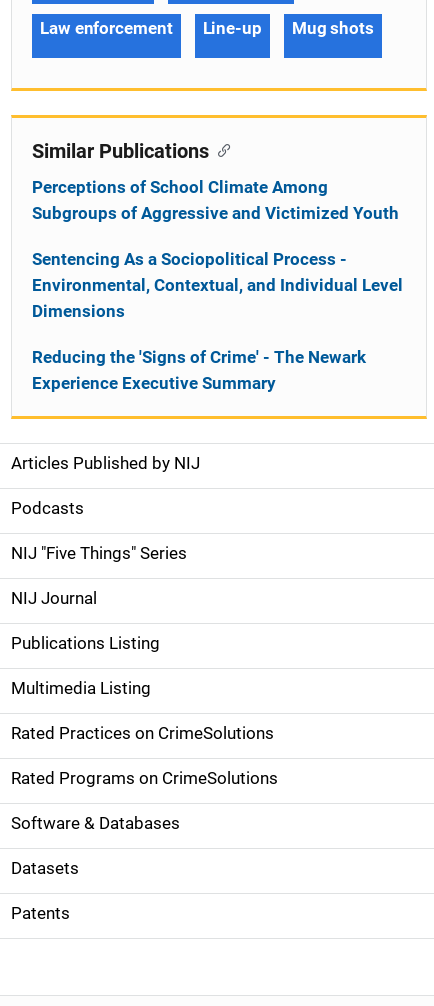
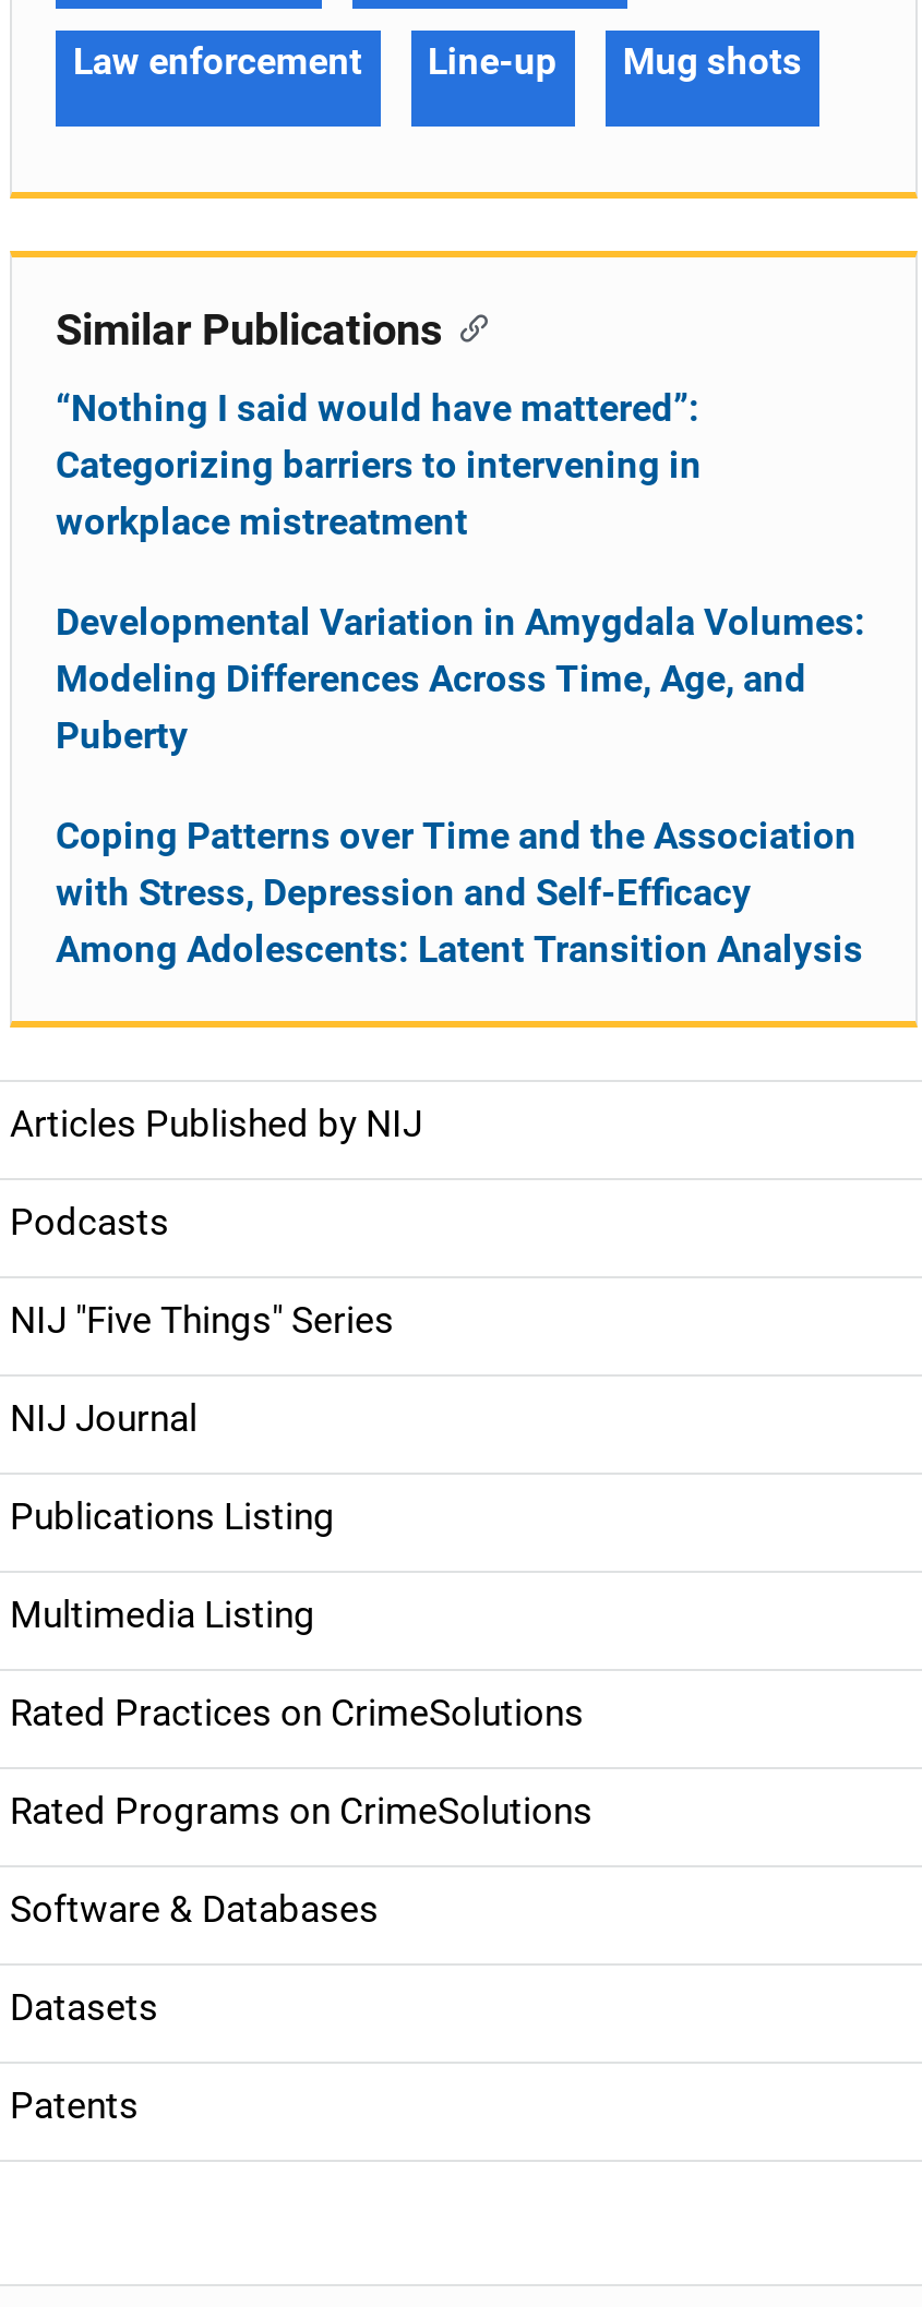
- Perceptions of School Climate Among
- Subgroups of Aggressive and Victimized Youth
+ “Nothing I said would have mattered”:
+ Categorizing barriers to intervening in
+ workplace mistreatment

- Sentencing As a Sociopolitical Process -
- Environmental, Contextual, and Individual Level
- Dimensions
+ Developmental Variation in Amygdala Volumes:
+ Modeling Differences Across Time, Age, and
+ Puberty

- Reducing the 'Signs of Crime' - The Newark
- Experience Executive Summary
+ Coping Patterns over Time and the Association
+ with Stress, Depression and Self-Efficacy
+ Among Adolescents: Latent Transition Analysis
